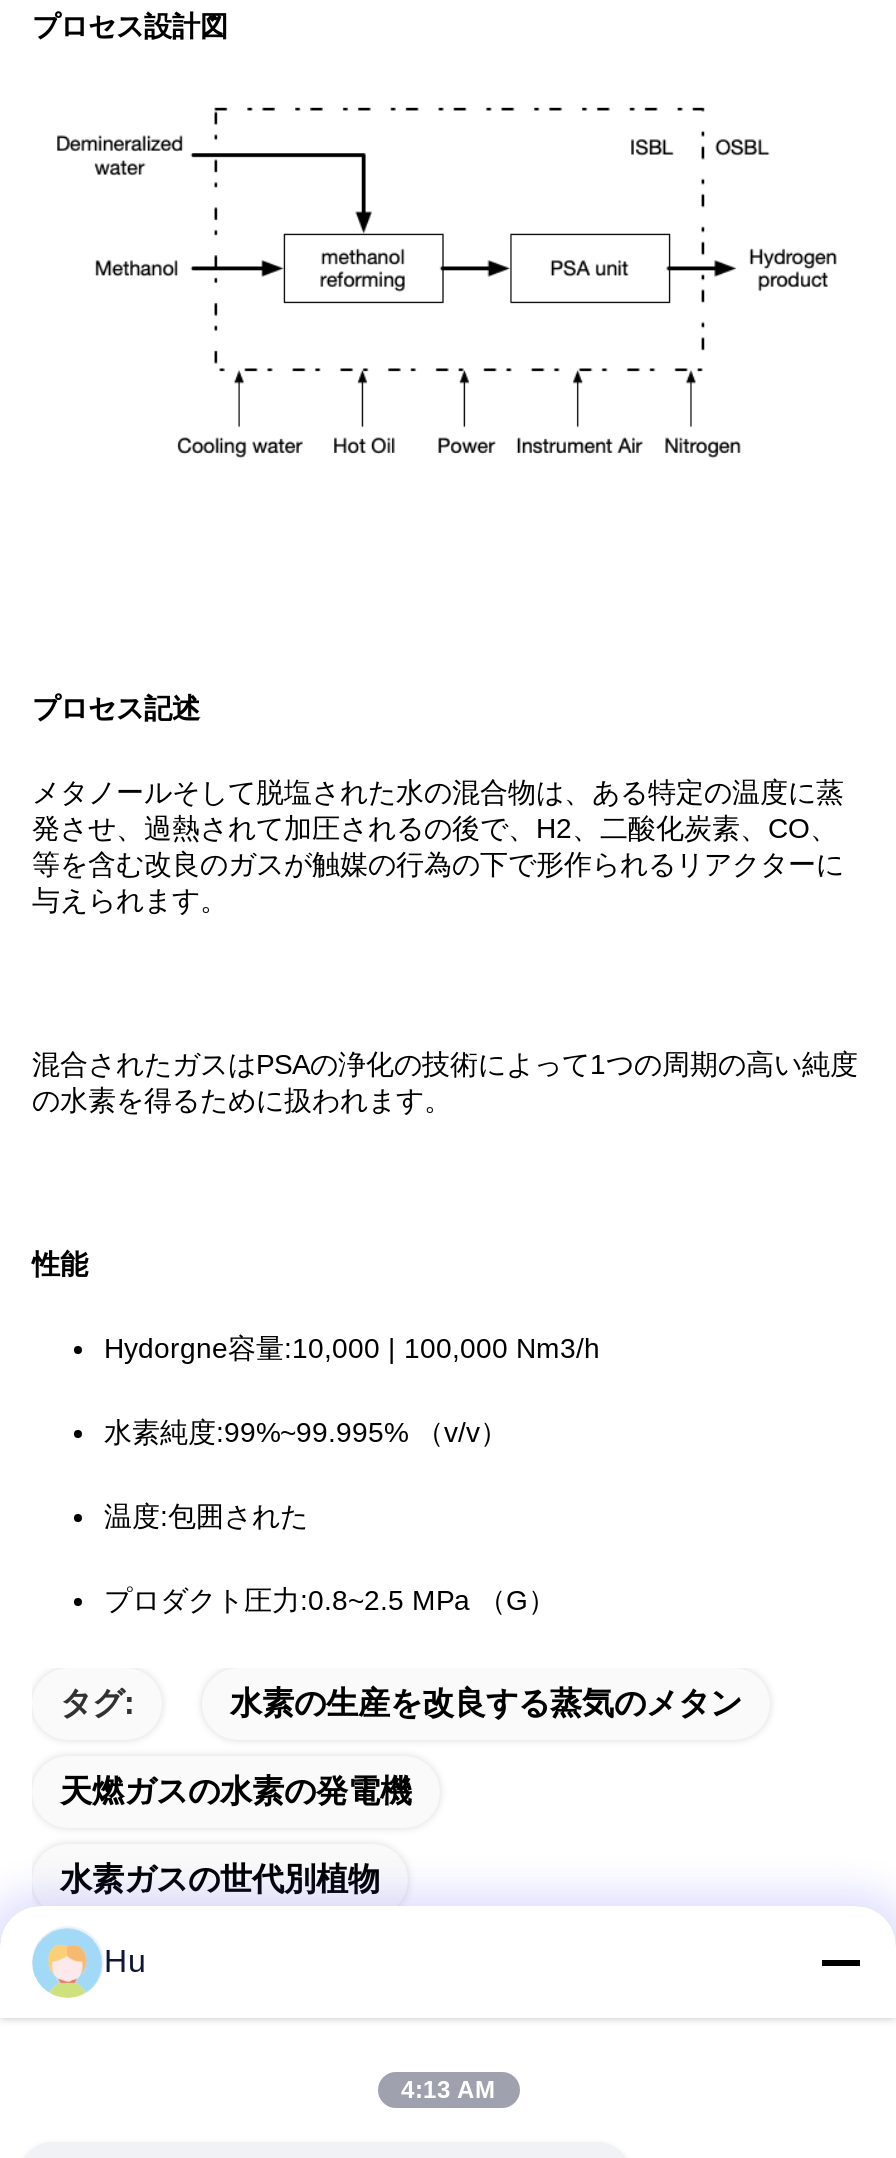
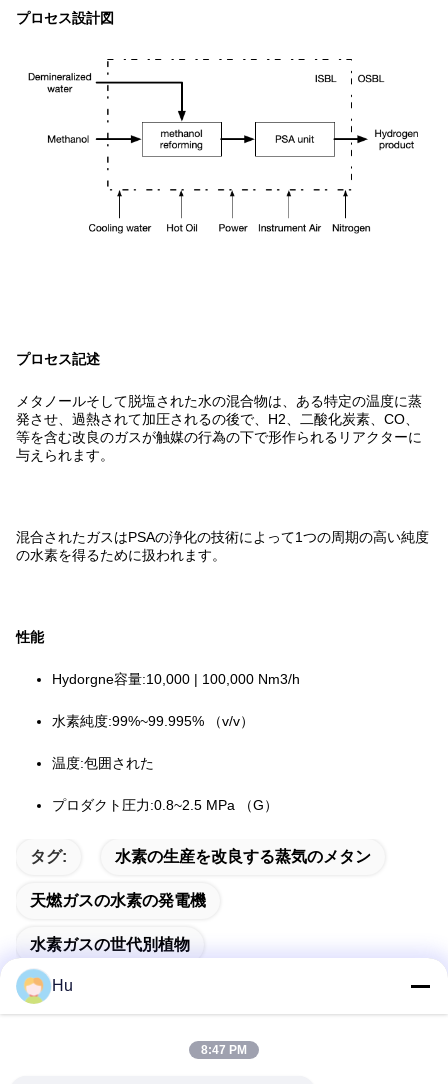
- 4:13 AM
+ 8:47 PM
